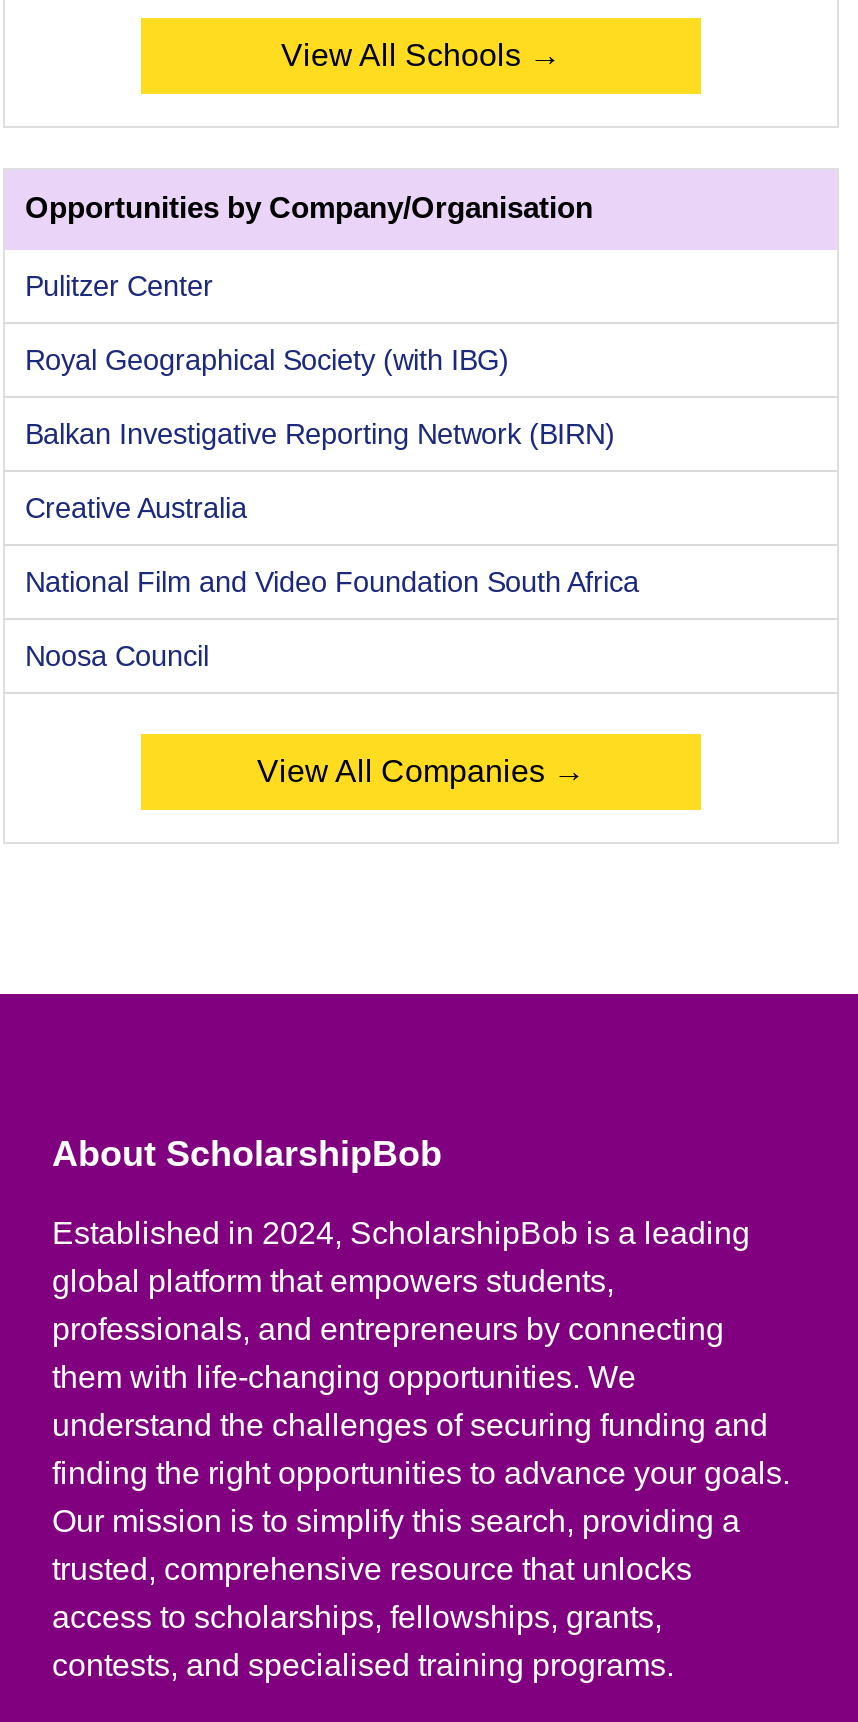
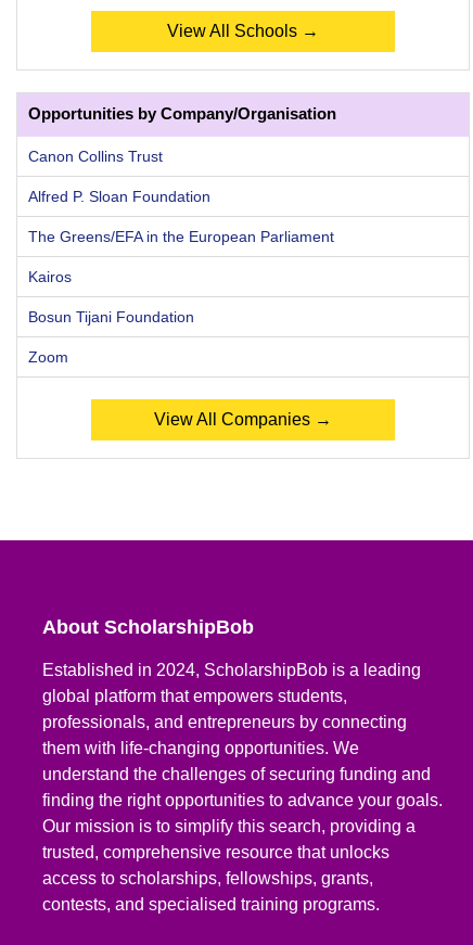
- Pulitzer Center
+ Canon Collins Trust

- Royal Geographical Society (with IBG)
+ Alfred P. Sloan Foundation

- Balkan Investigative Reporting Network (BIRN)
+ The Greens/EFA in the European Parliament

- Creative Australia
+ Kairos

- National Film and Video Foundation South Africa
+ Bosun Tijani Foundation

- Noosa Council
+ Zoom
